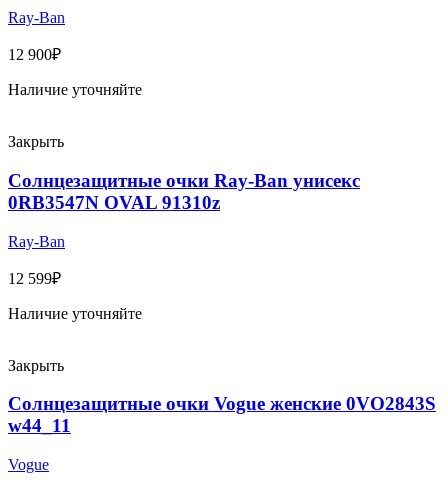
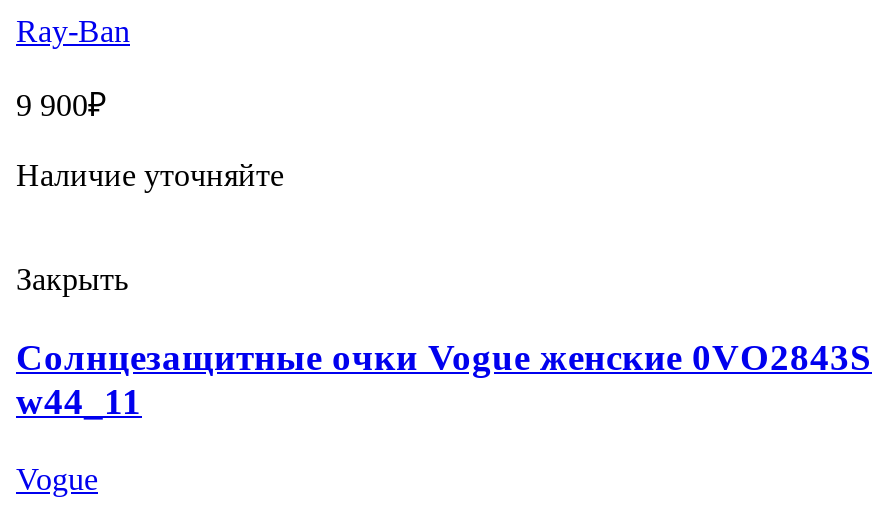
- 12 900₽
- Наличие уточняйте
- Закрыть
- Солнцезащитные очки Ray-Ban унисекс
- 0RB3547N OVAL 91310z
- Ray-Ban
- 12 599₽
+ 9 900₽
